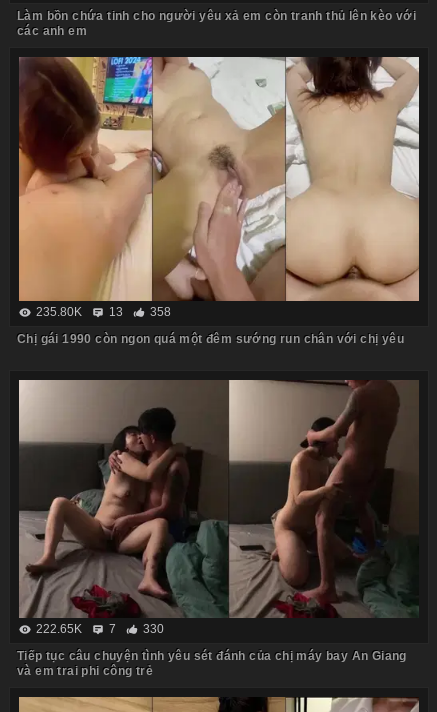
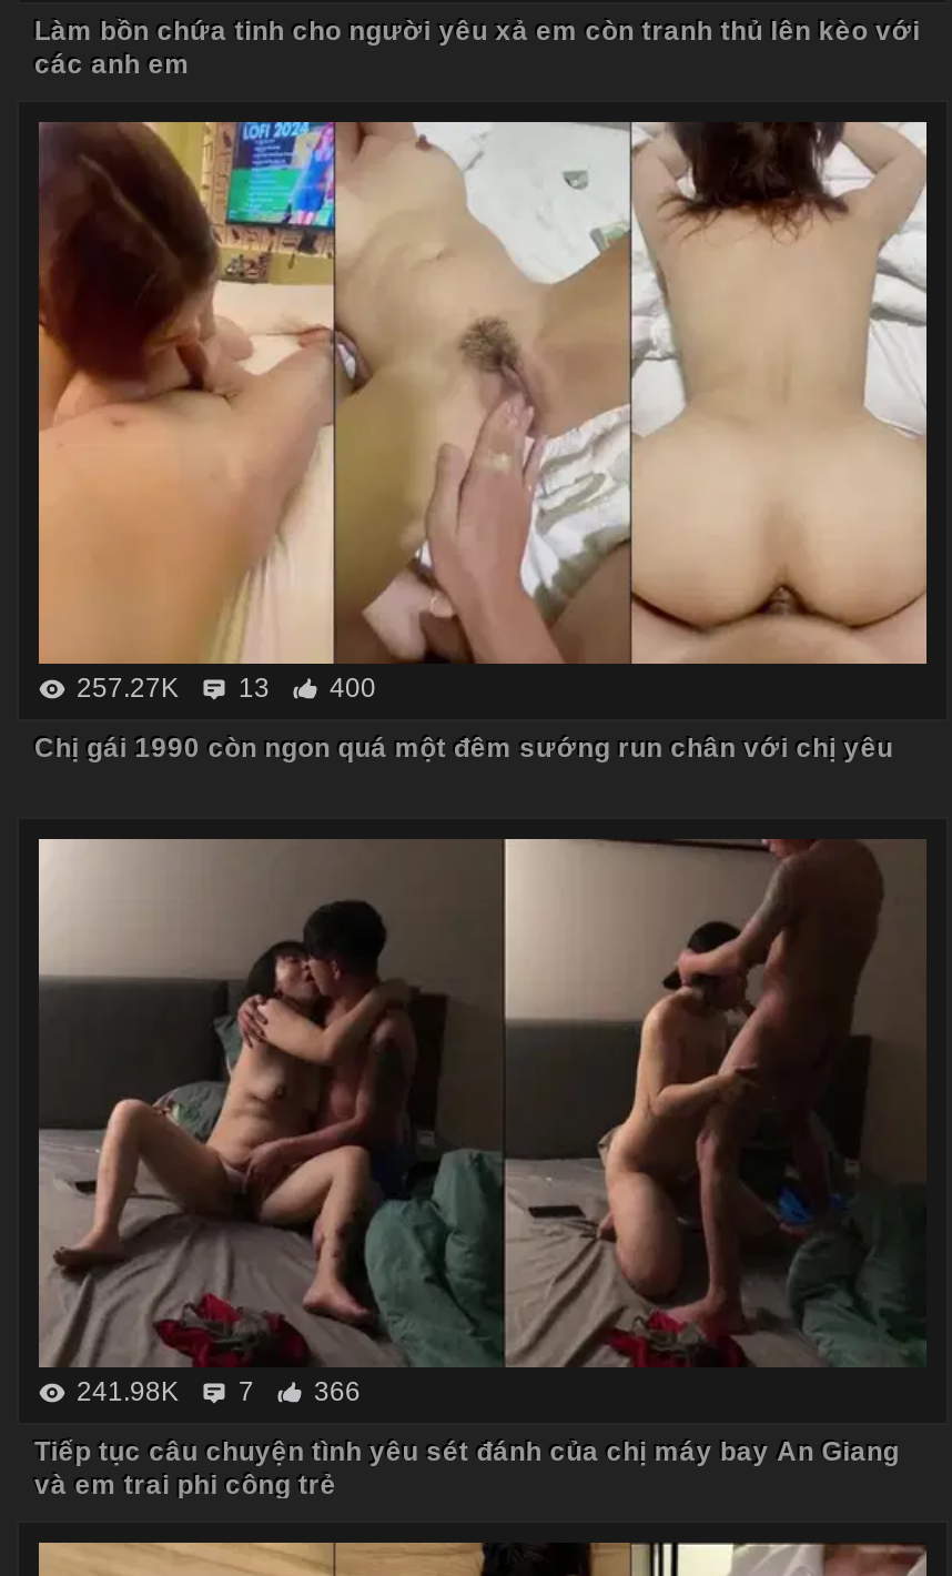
- 235.80K
+ 257.27K

- 358
+ 400

- 222.65K
+ 241.98K

- 330
+ 366
